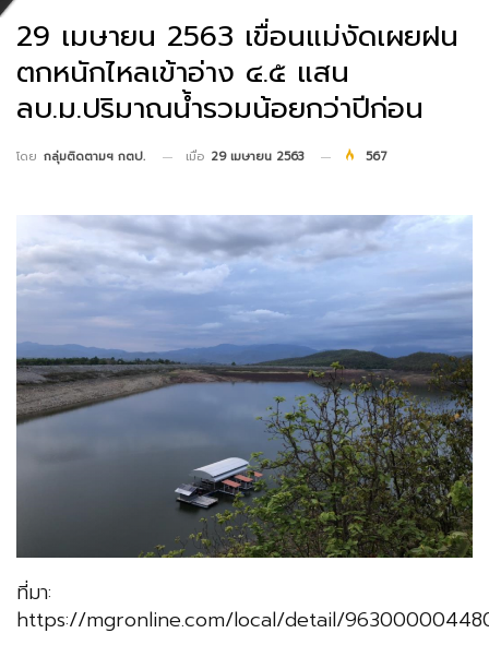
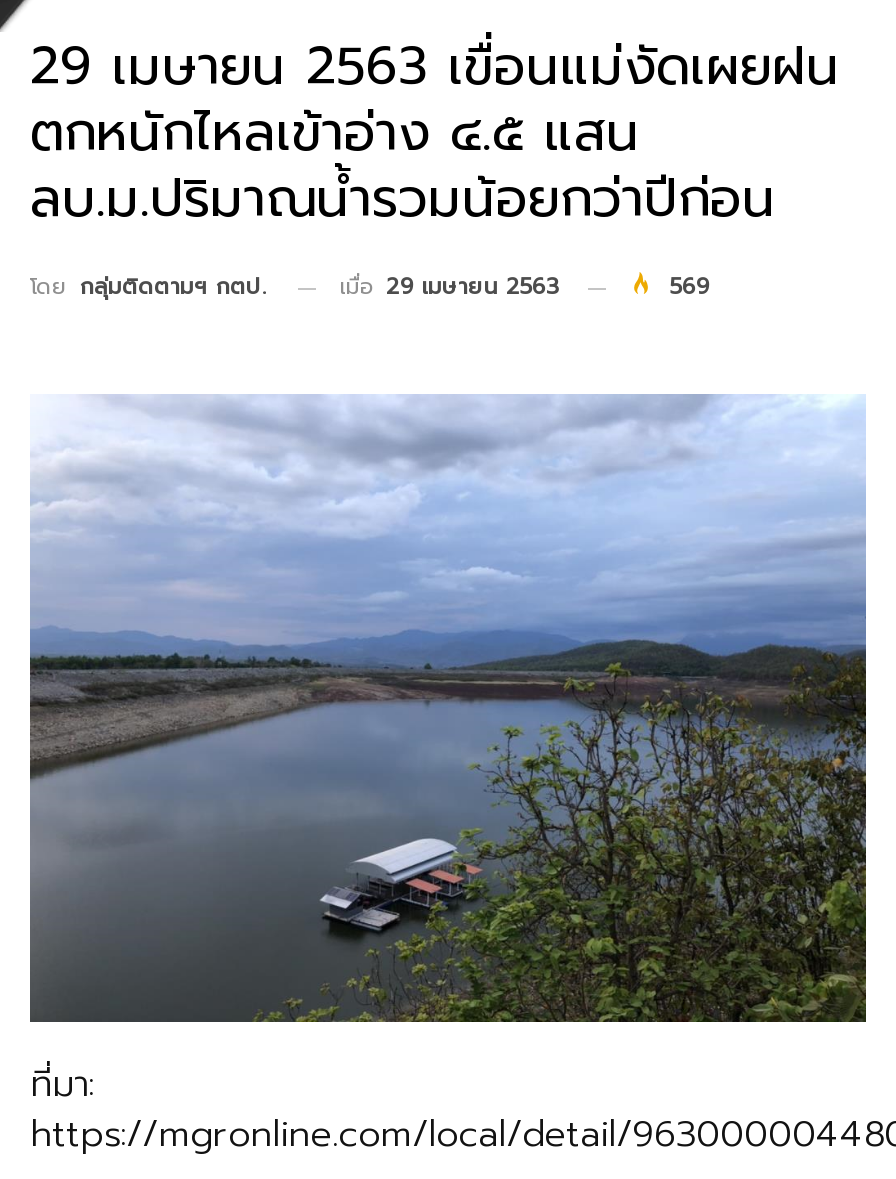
- 567
+ 569
